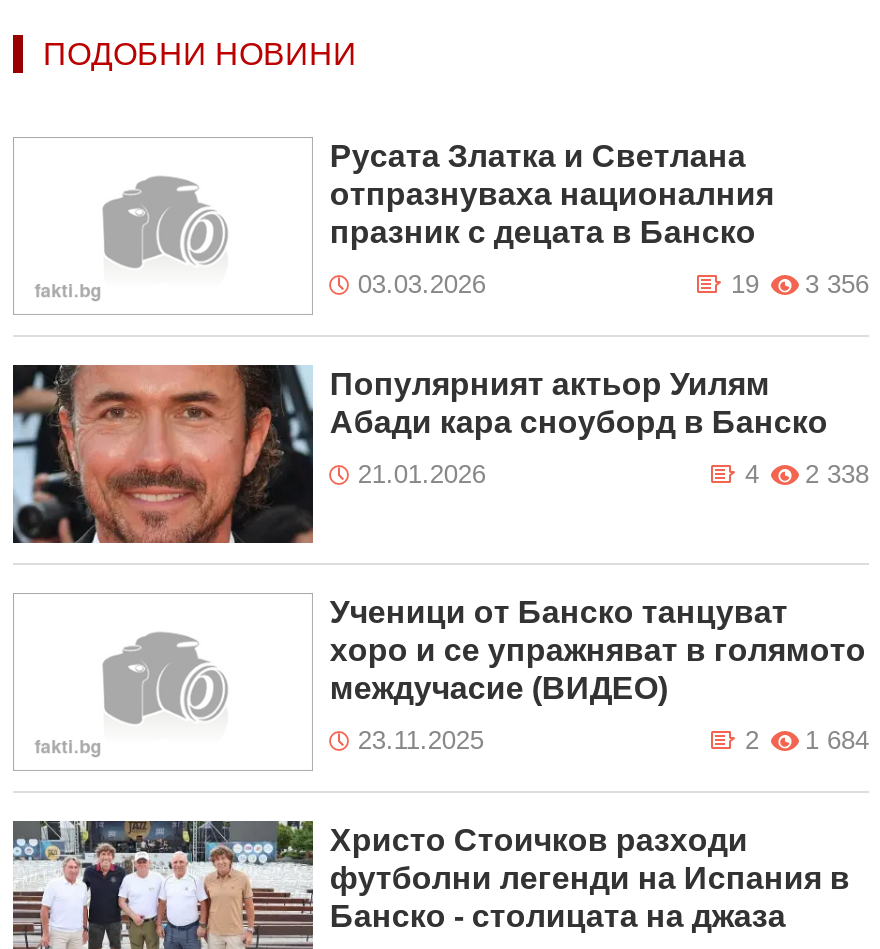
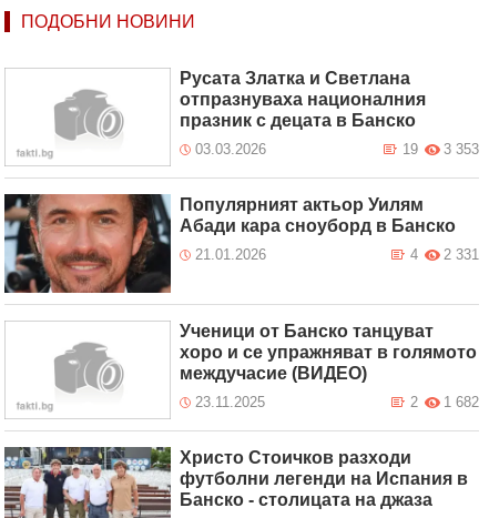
- 19 3 356
+ 19 3 353

- 4 2 338
+ 4 2 331

- 2 1 684
+ 2 1 682
